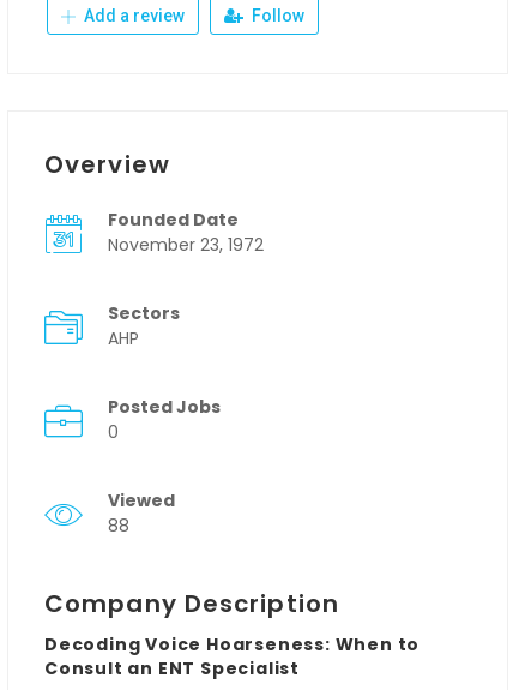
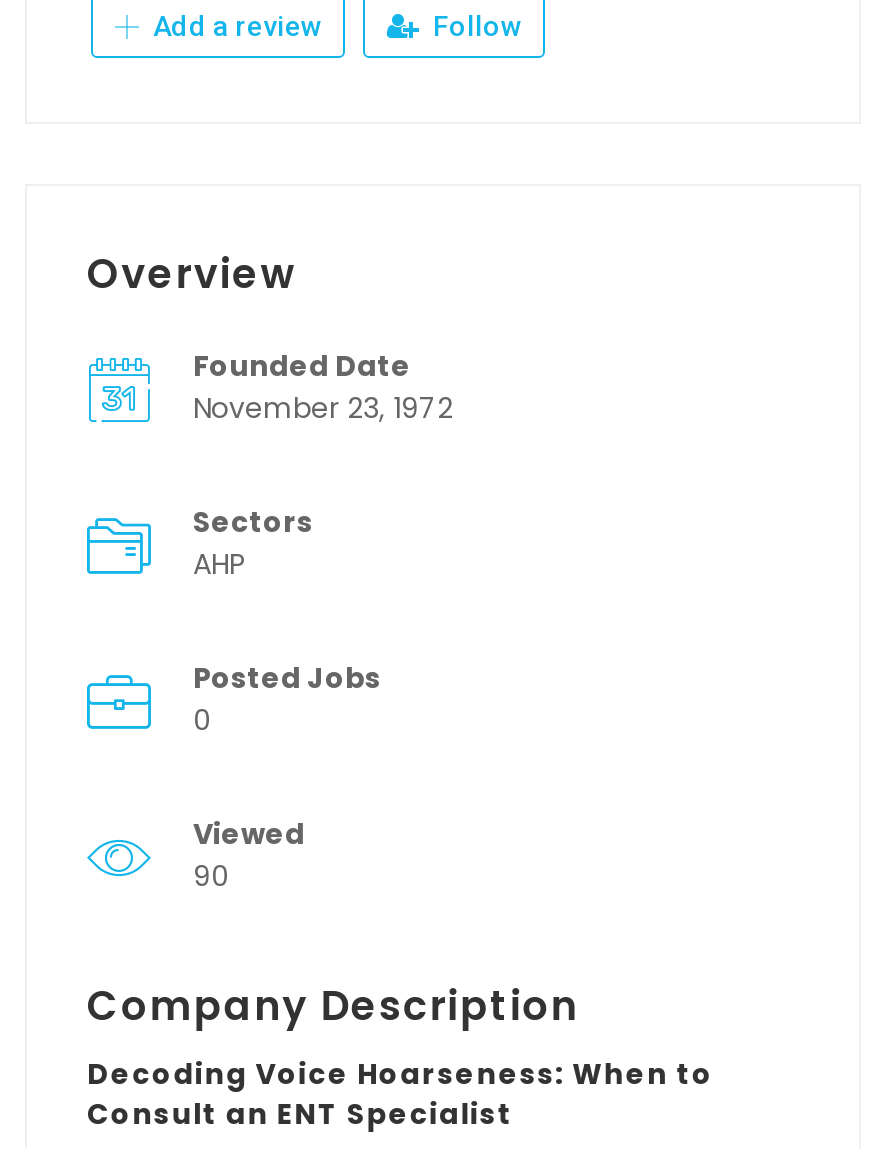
- 88
+ 90
